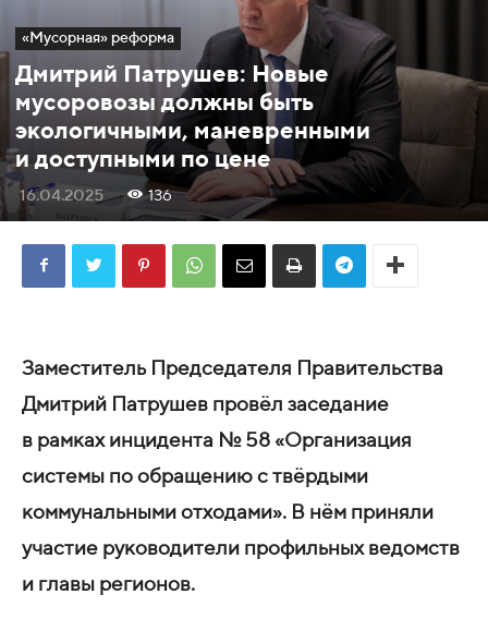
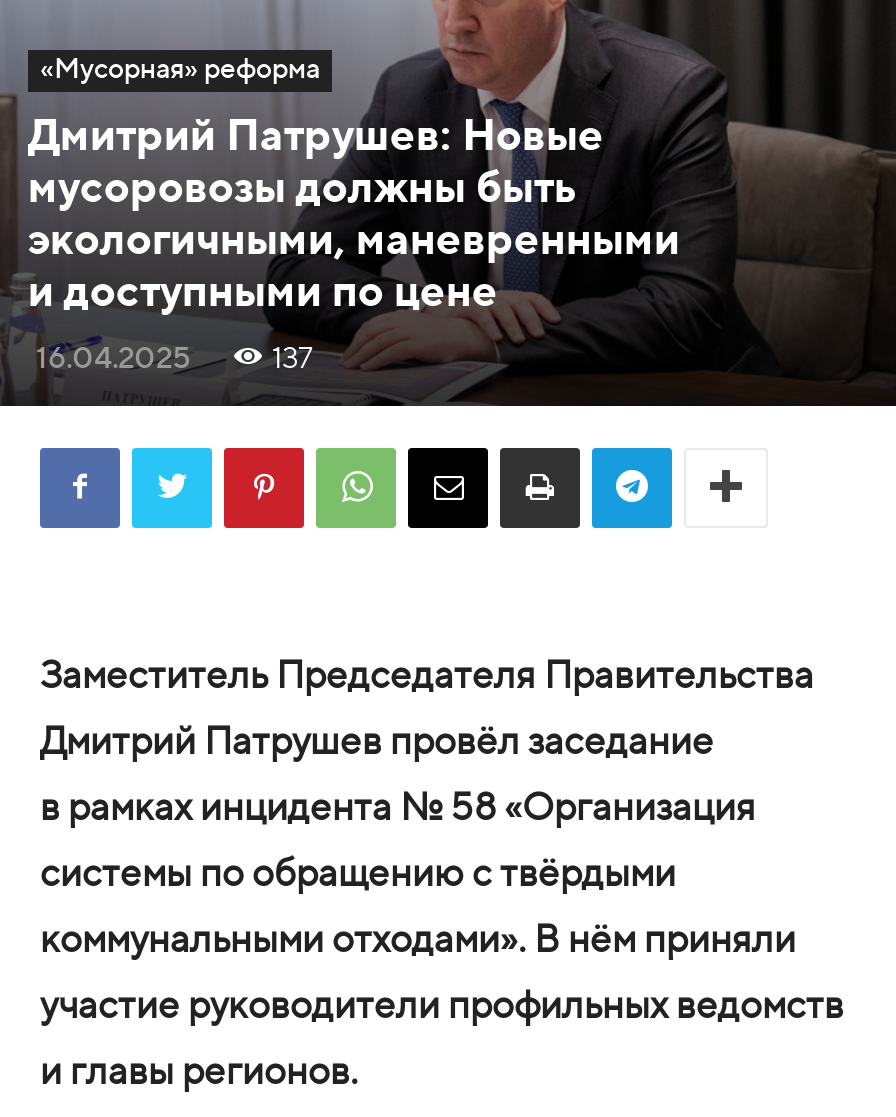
- 136
+ 137
